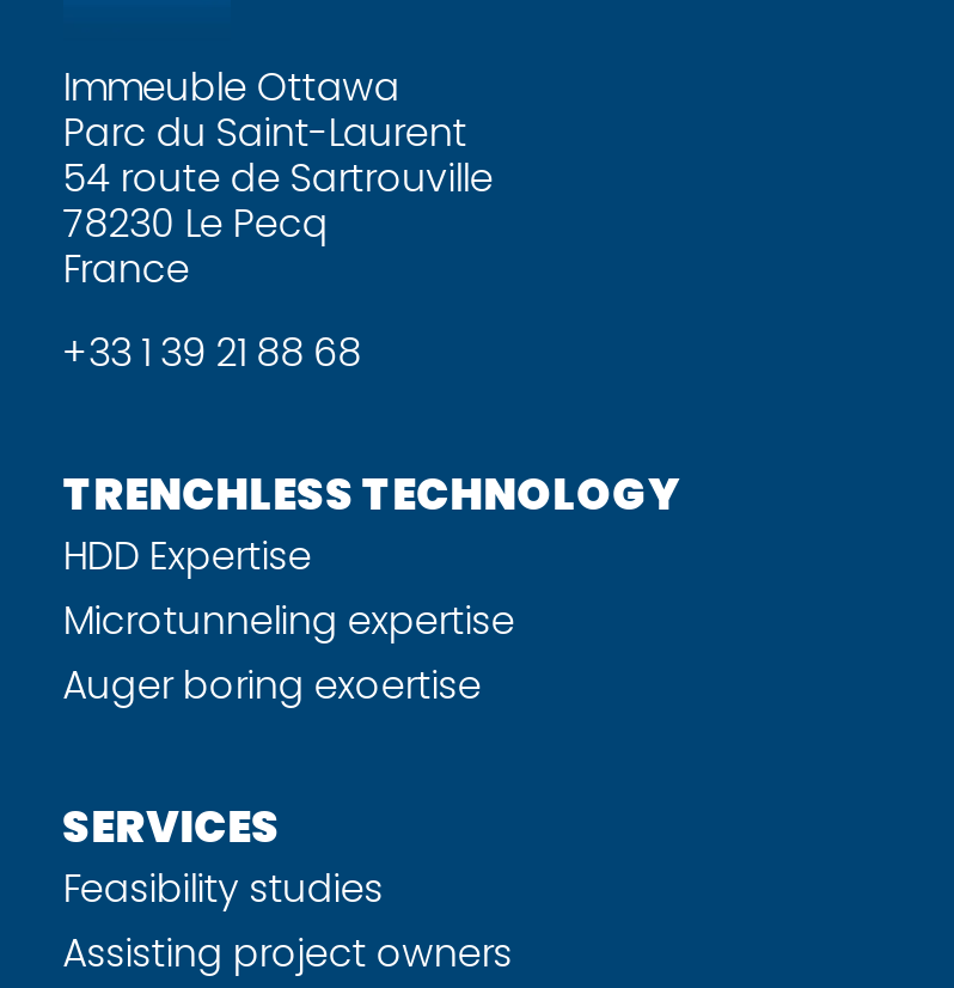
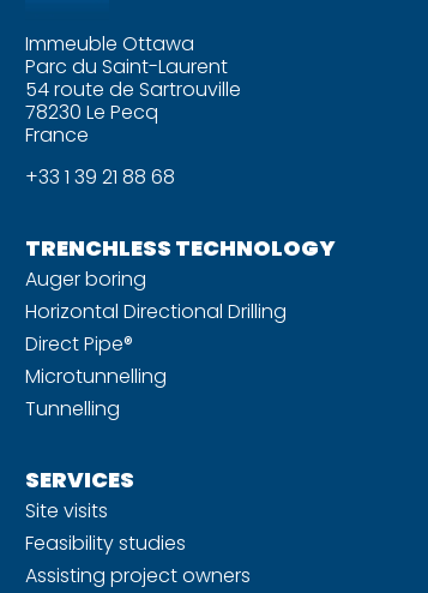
- HDD Expertise
- Microtunneling expertise
- Auger boring exoertise
+ Auger boring
+ Horizontal Directional Drilling
+ Direct Pipe®
+ Microtunnelling
+ Tunnelling

+ Site visits
